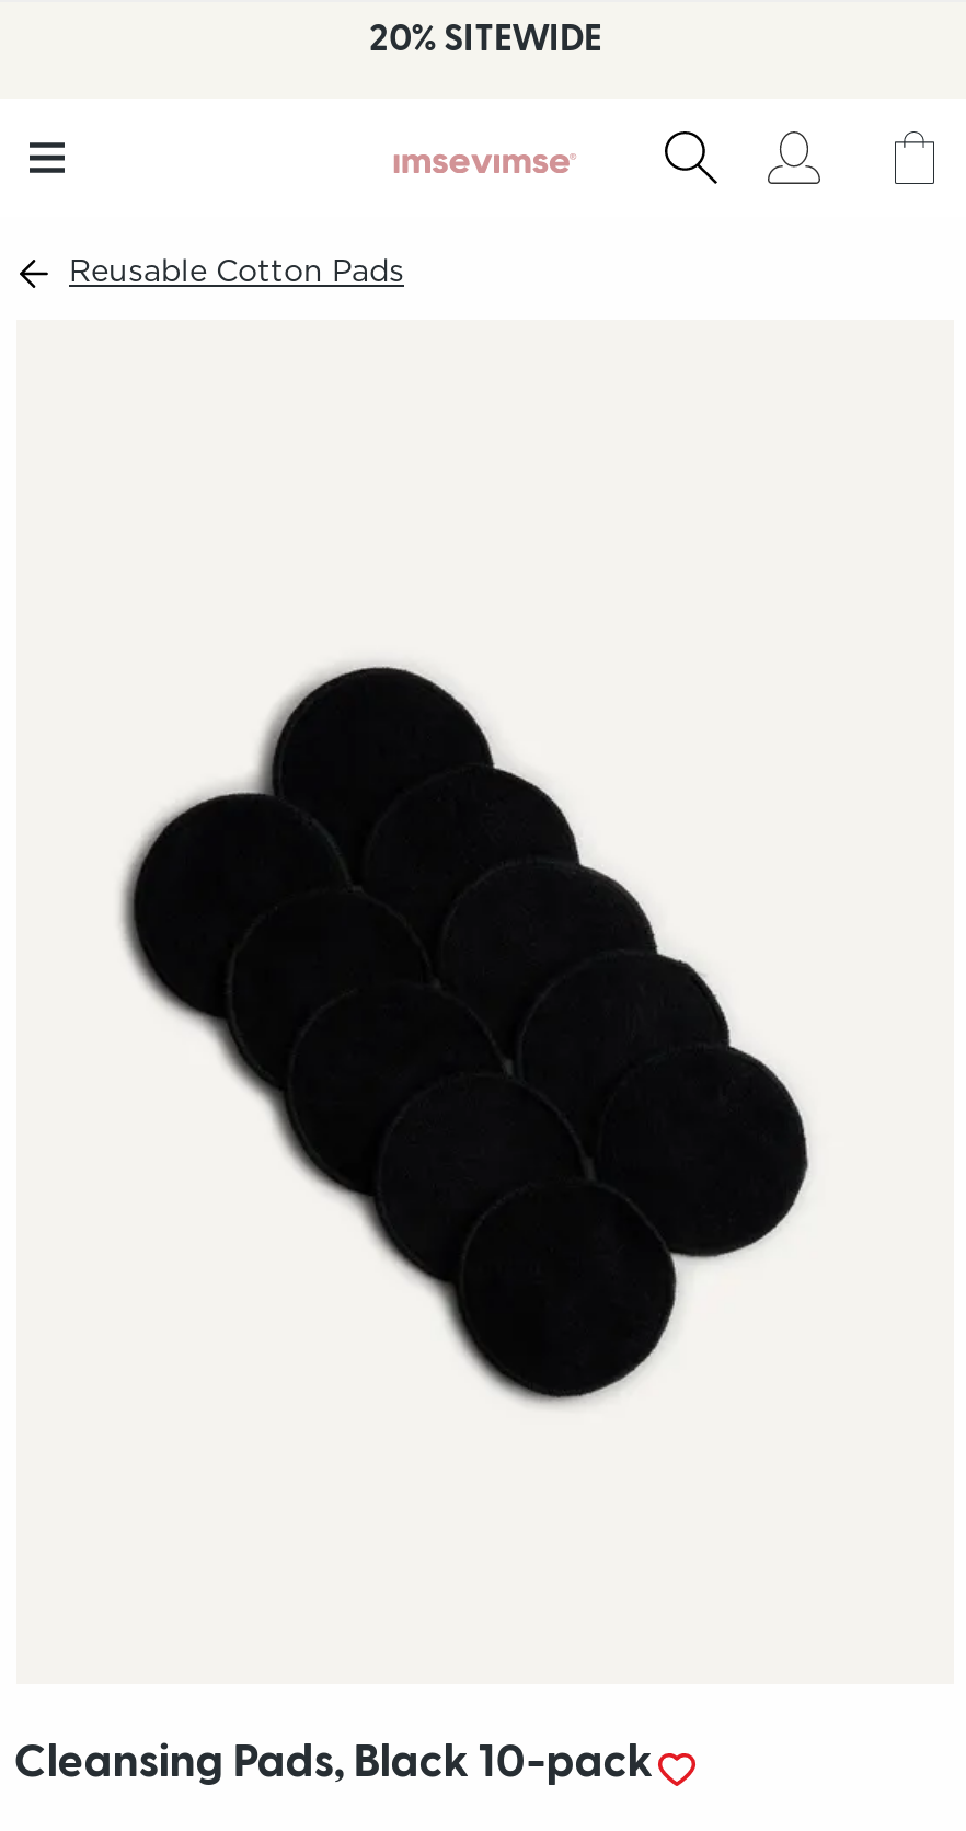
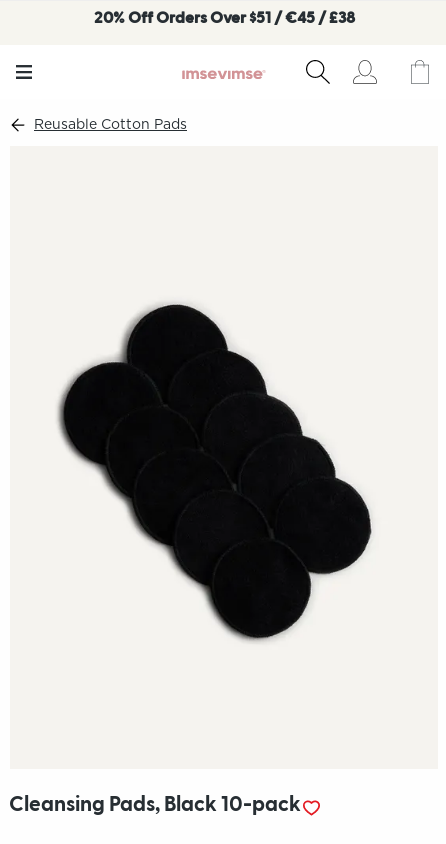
- 20% SITEWIDE
+ 20% Off Orders Over $51 / €45 / £38
